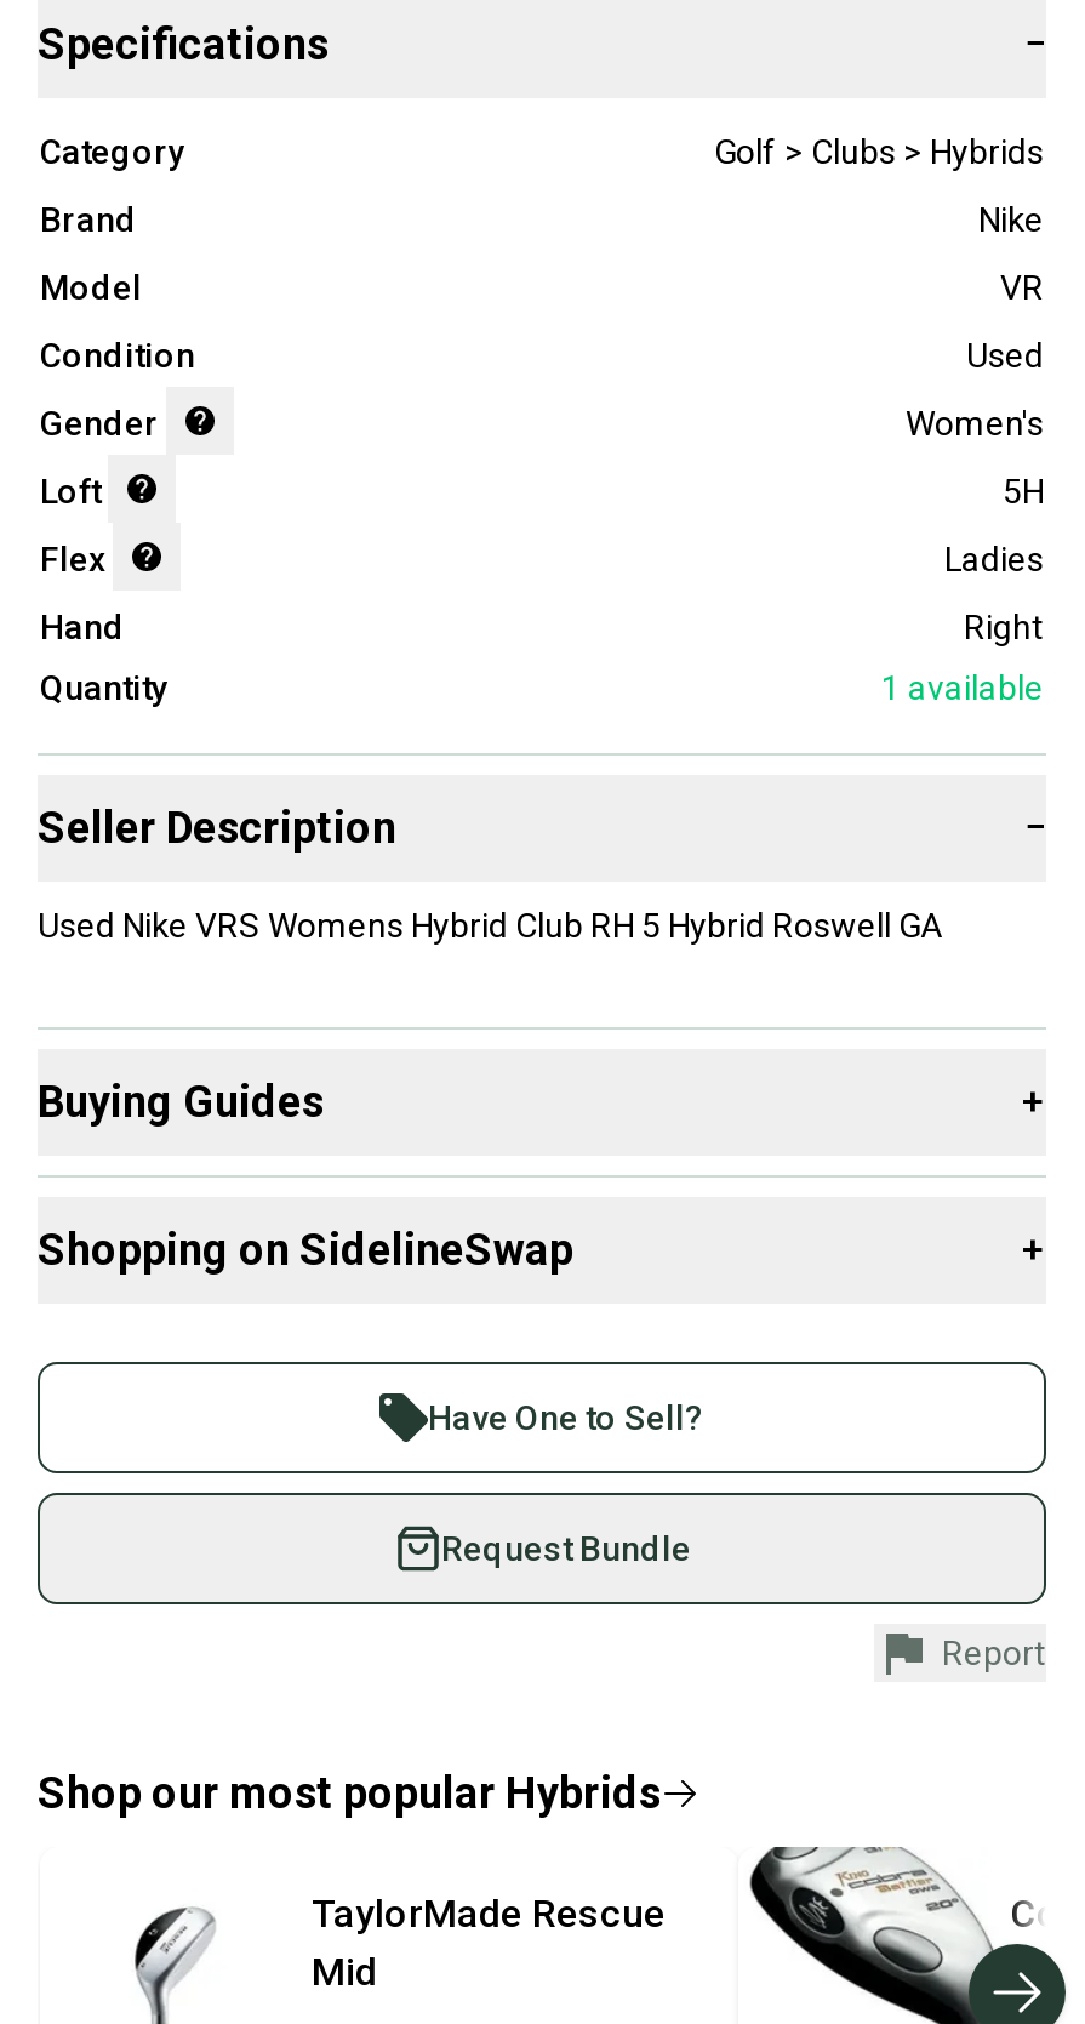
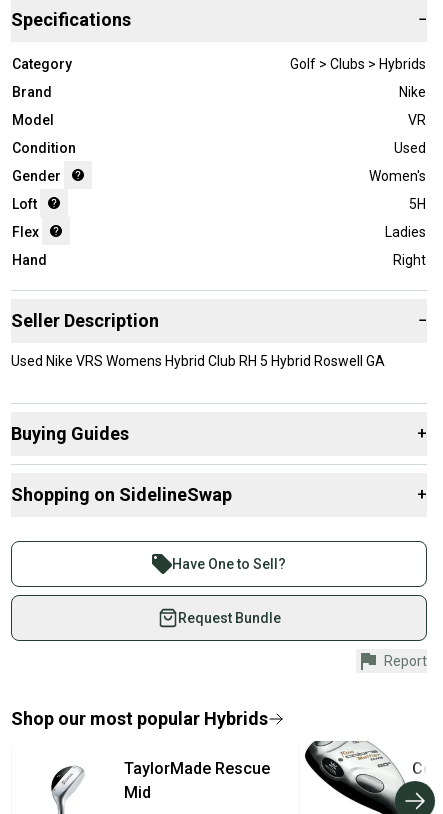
- Quantity
- 1 available
